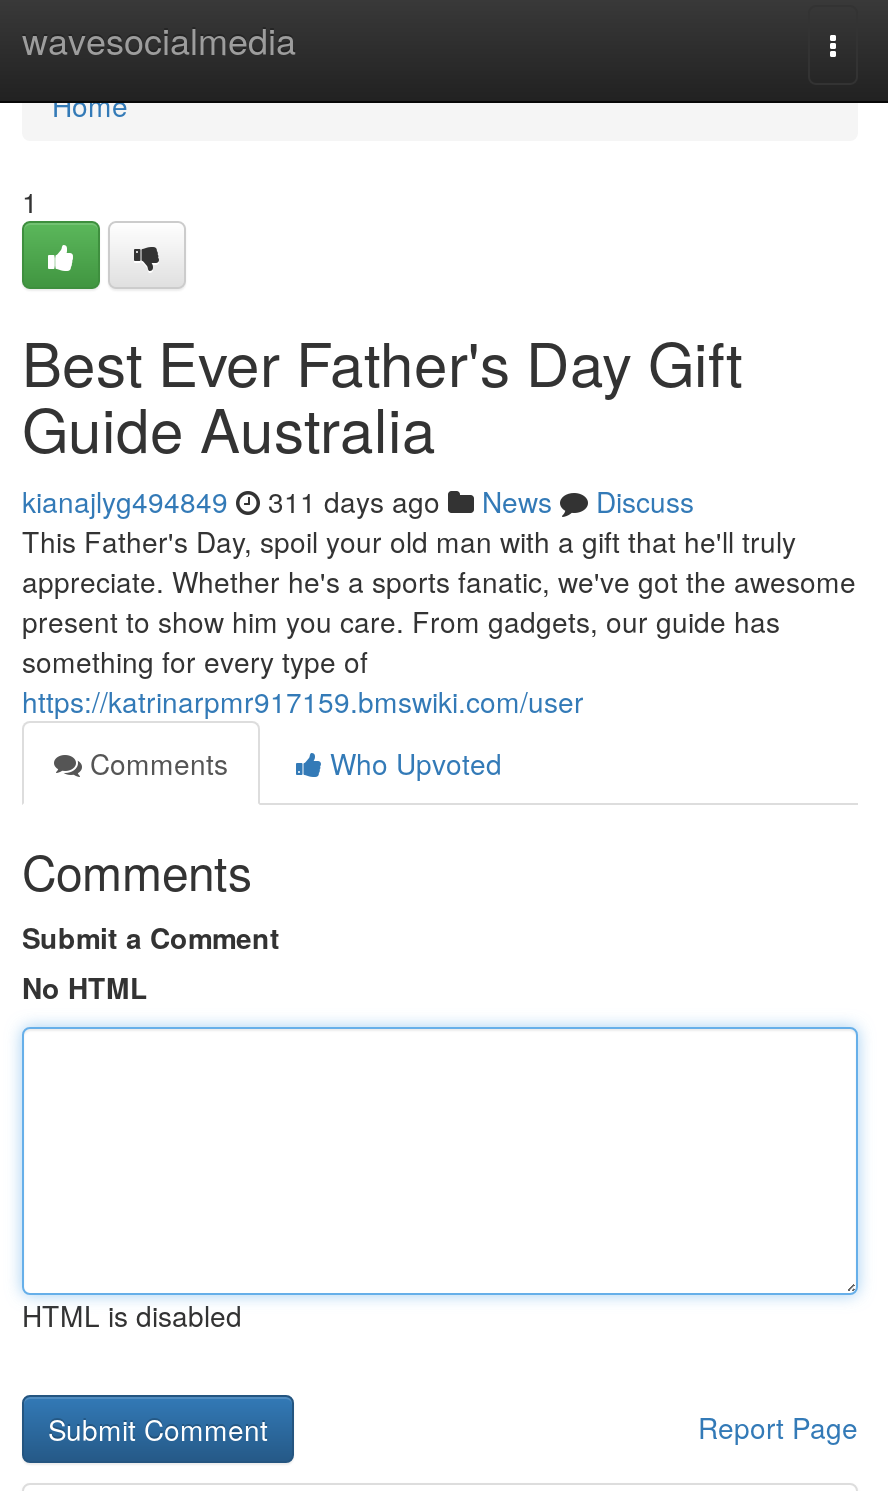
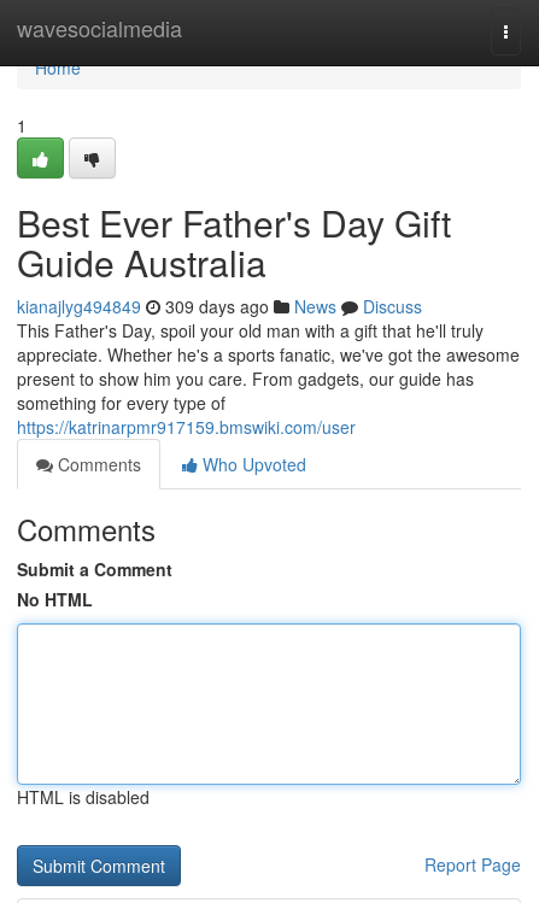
- kianajlyg494849 311 days ago News Discuss
+ kianajlyg494849 309 days ago News Discuss
